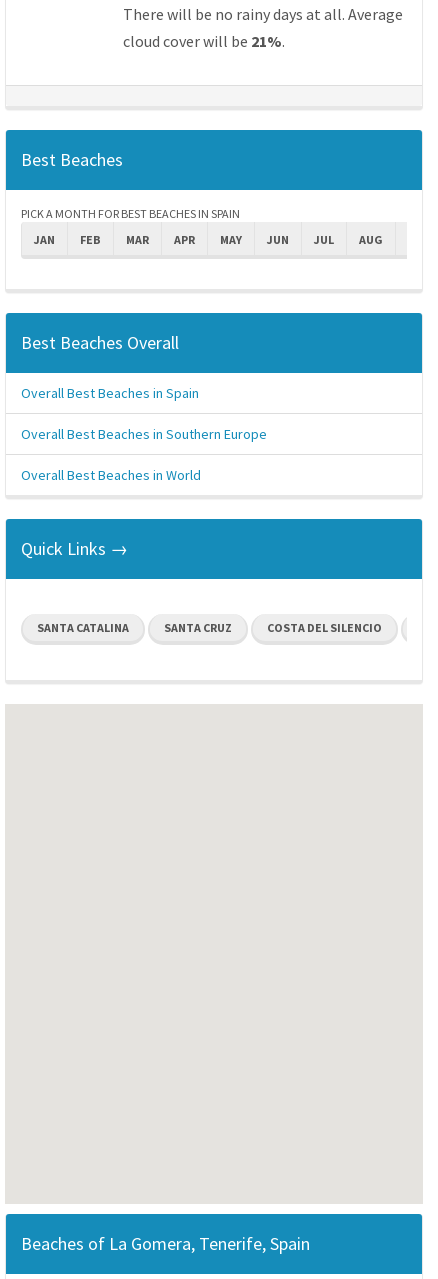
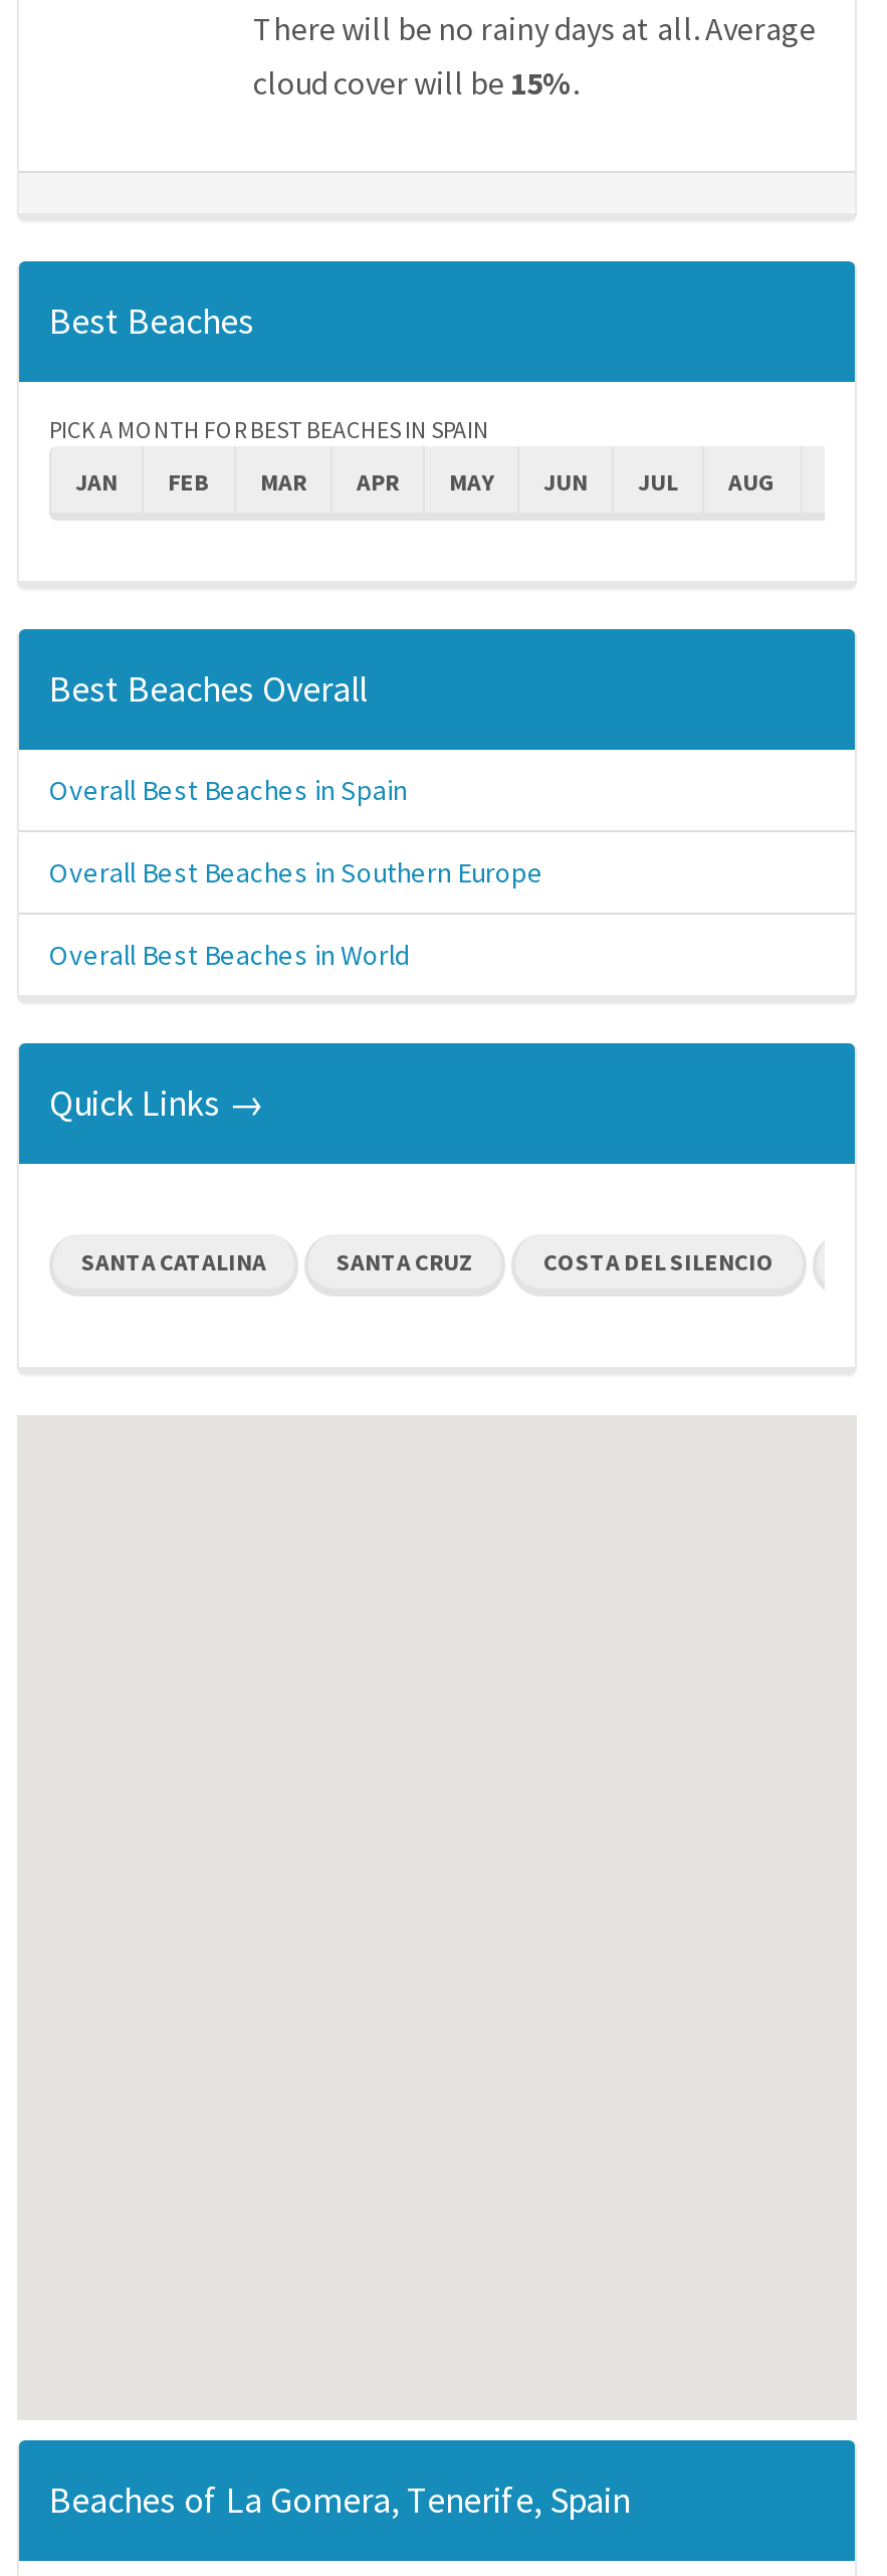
- cloud cover will be 21%.
+ cloud cover will be 15%.
